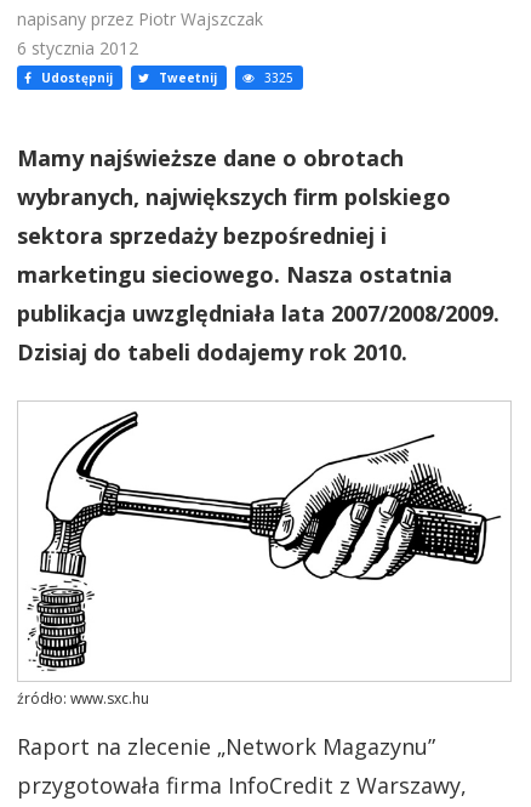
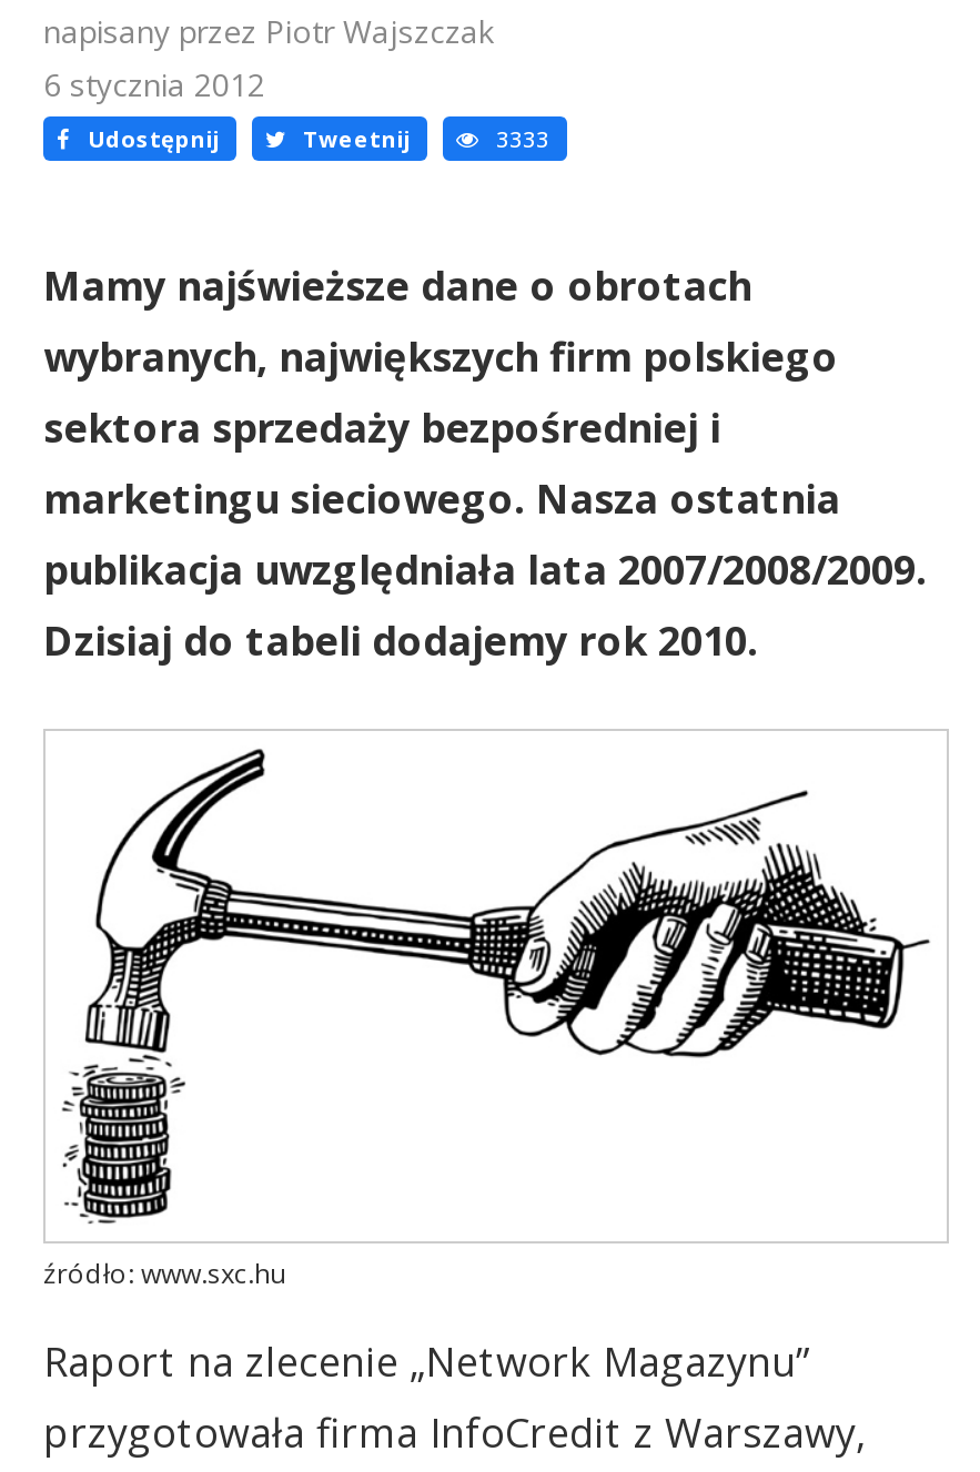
- 3325
+ 3333
